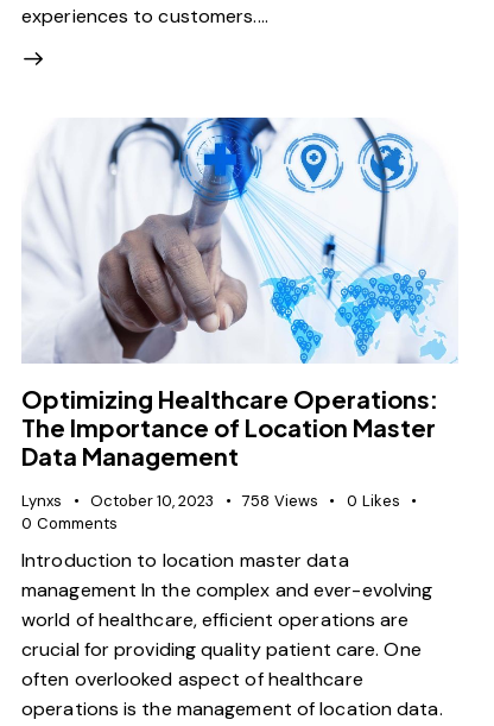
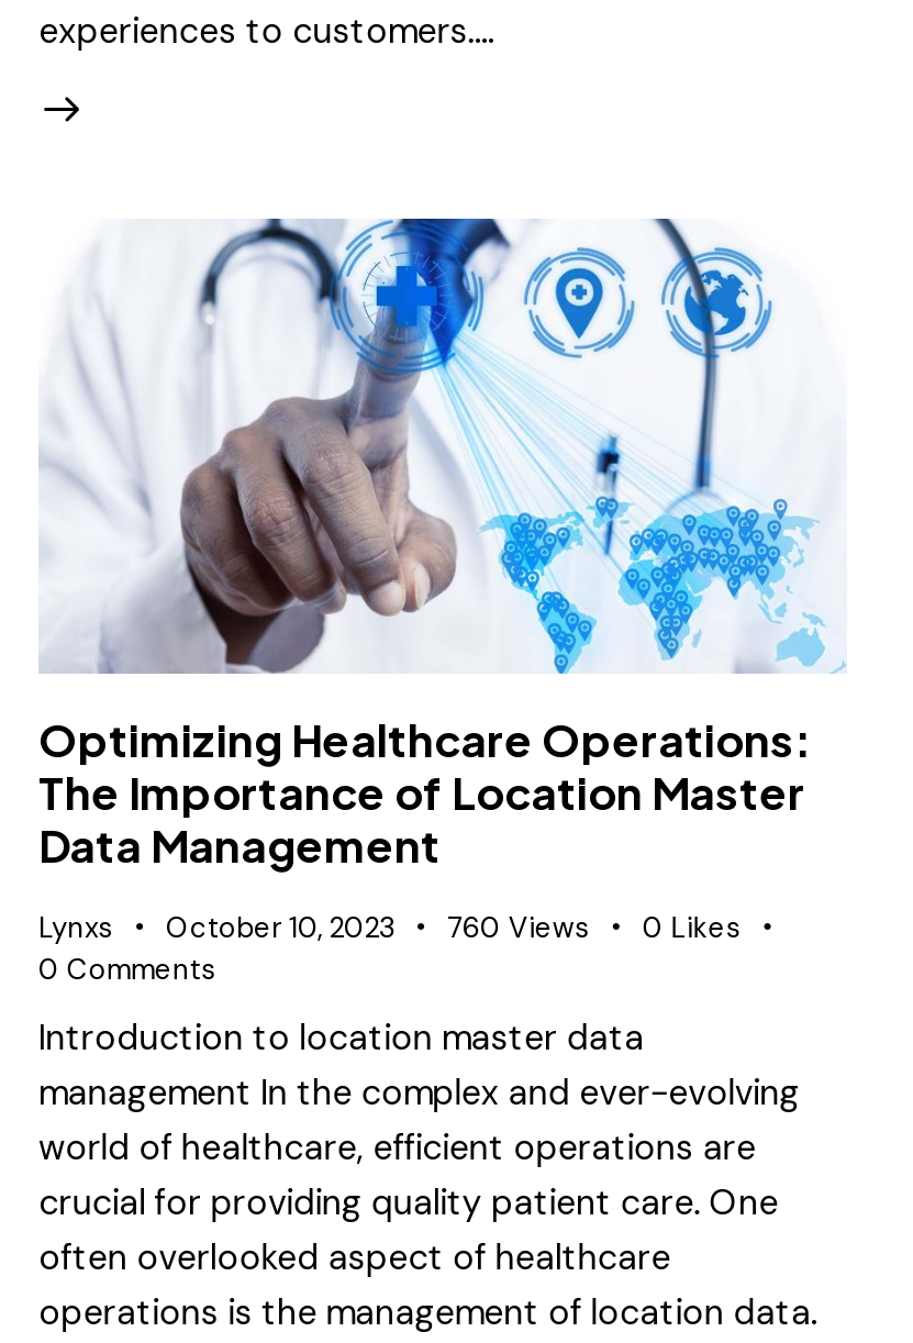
- 758 Views
+ 760 Views
